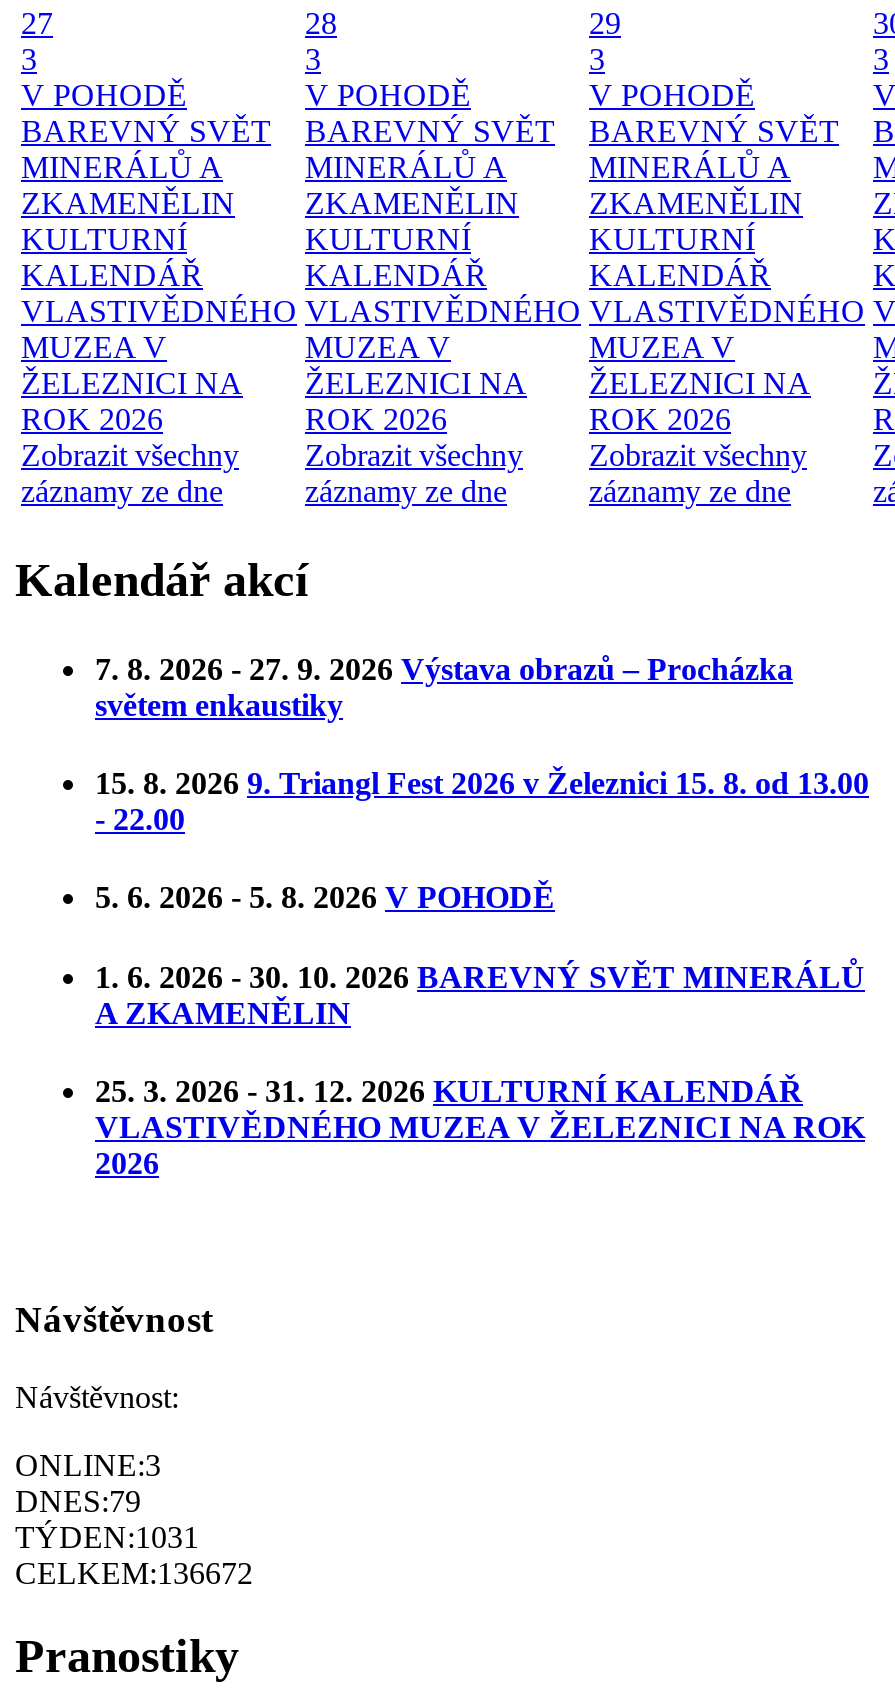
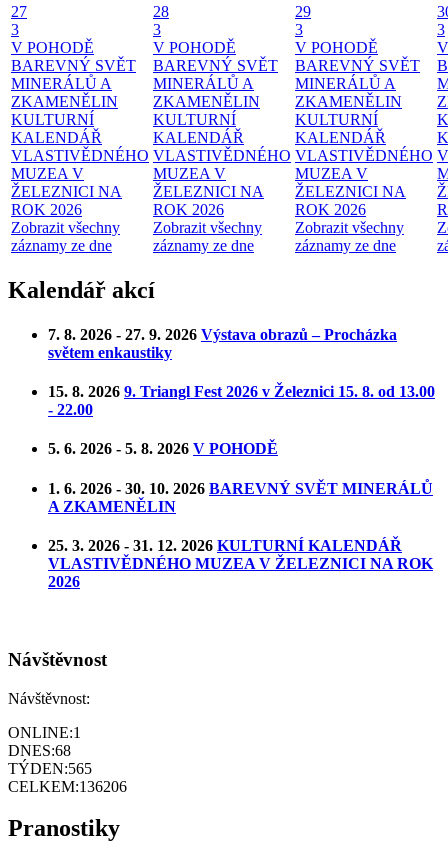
- ONLINE:3
+ ONLINE:1

- DNES:79
+ DNES:68

- TÝDEN:1031
+ TÝDEN:565

- CELKEM:136672
+ CELKEM:136206
